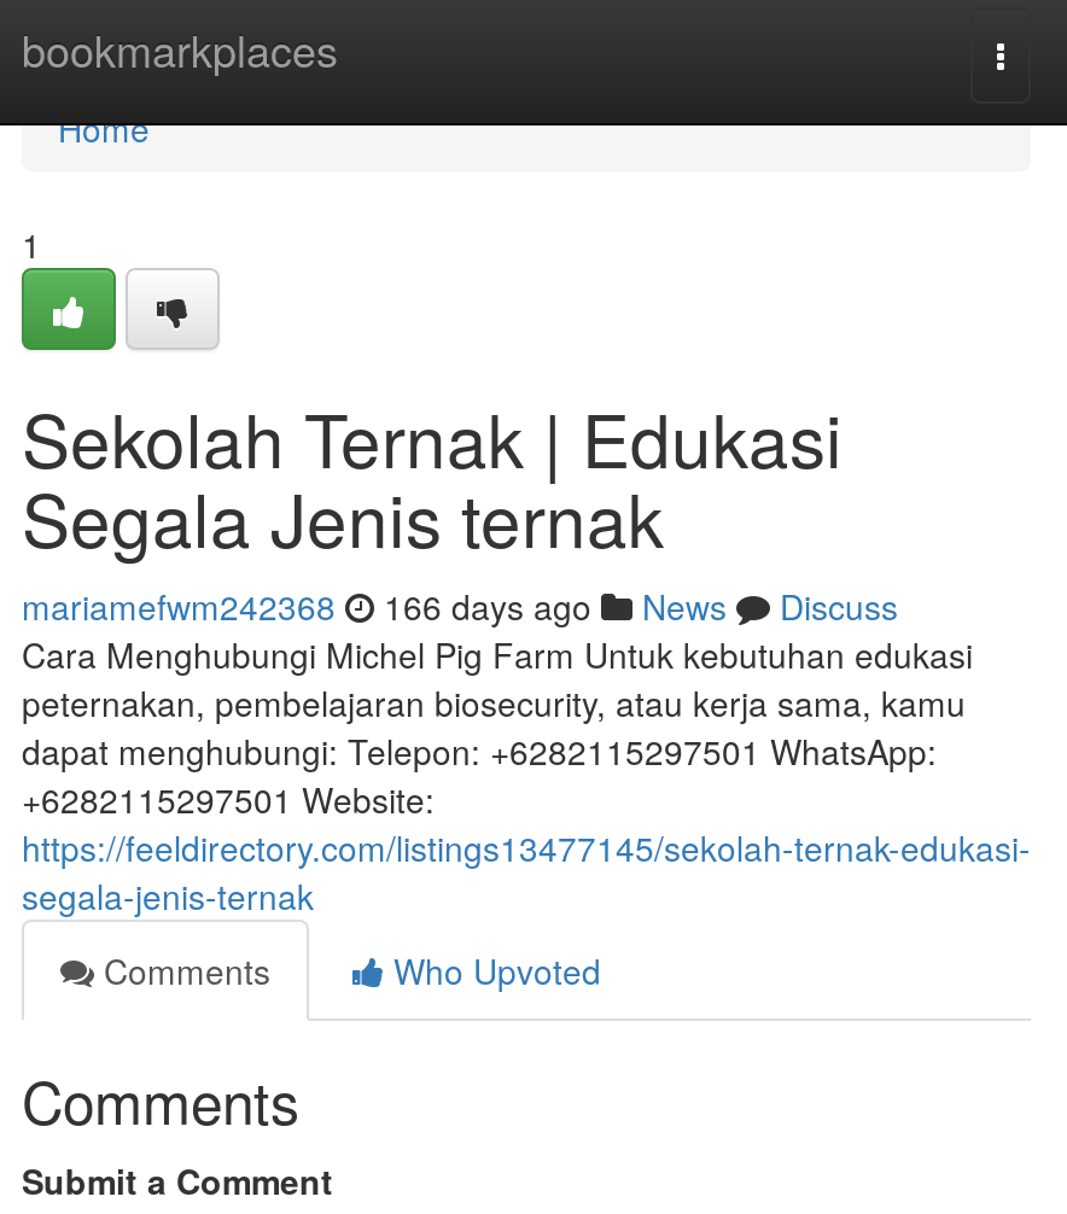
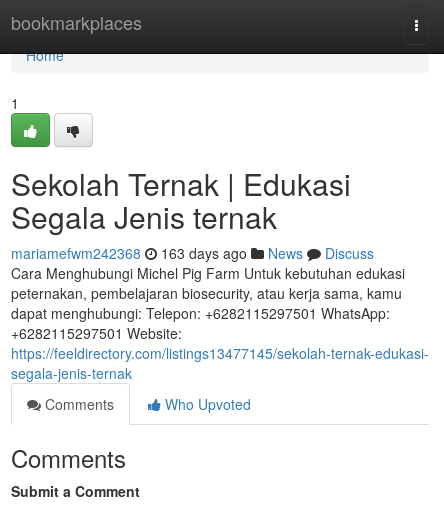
- mariamefwm242368 166 days ago News Discuss
+ mariamefwm242368 163 days ago News Discuss
